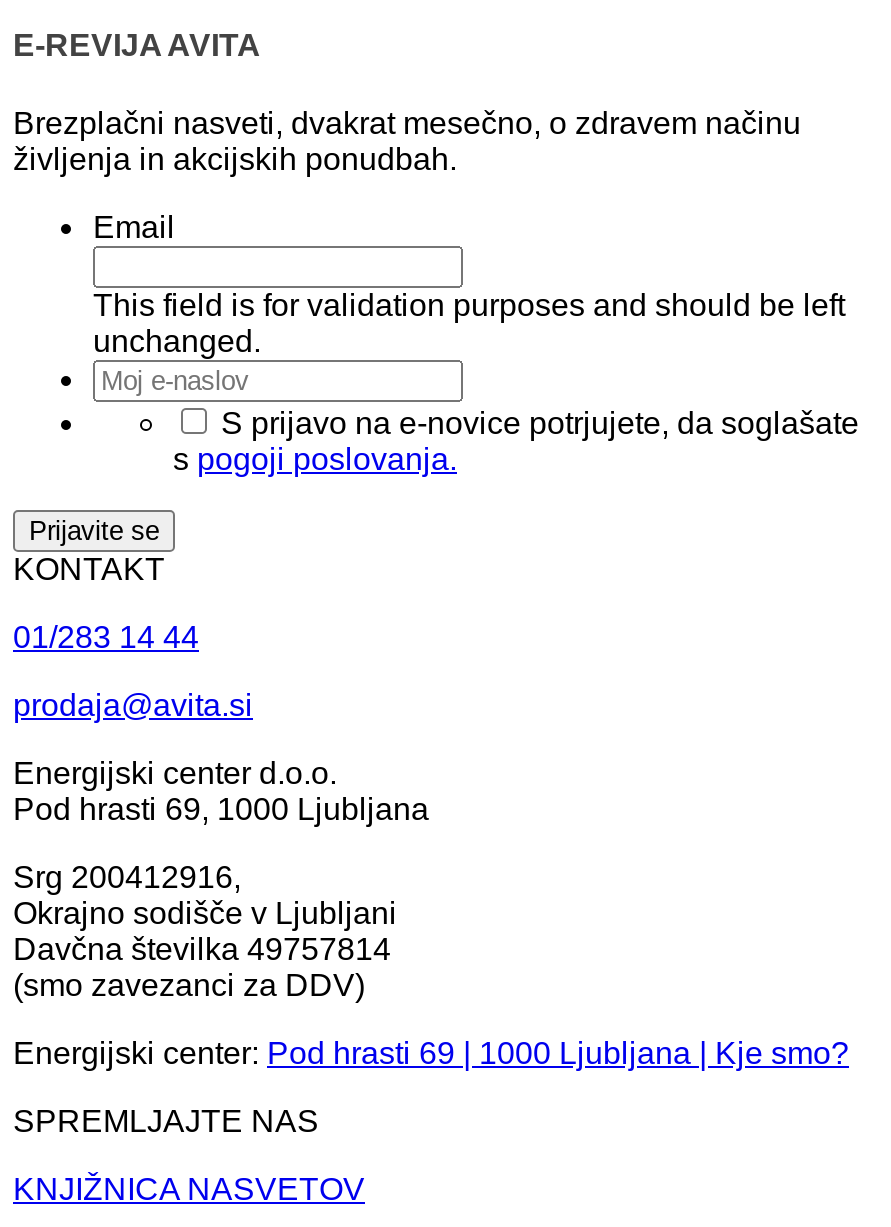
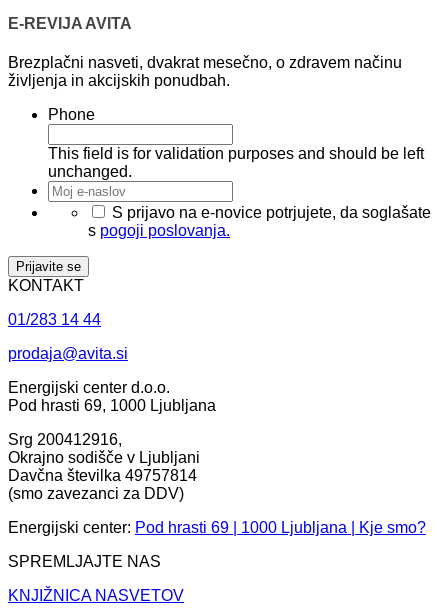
- Email
+ Phone
